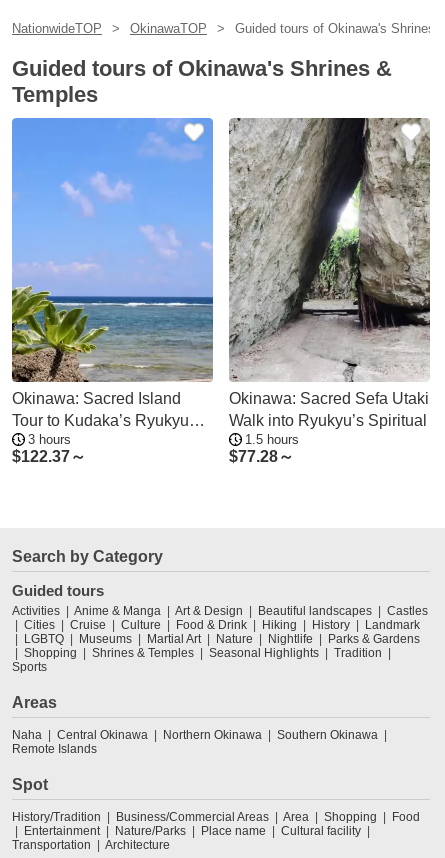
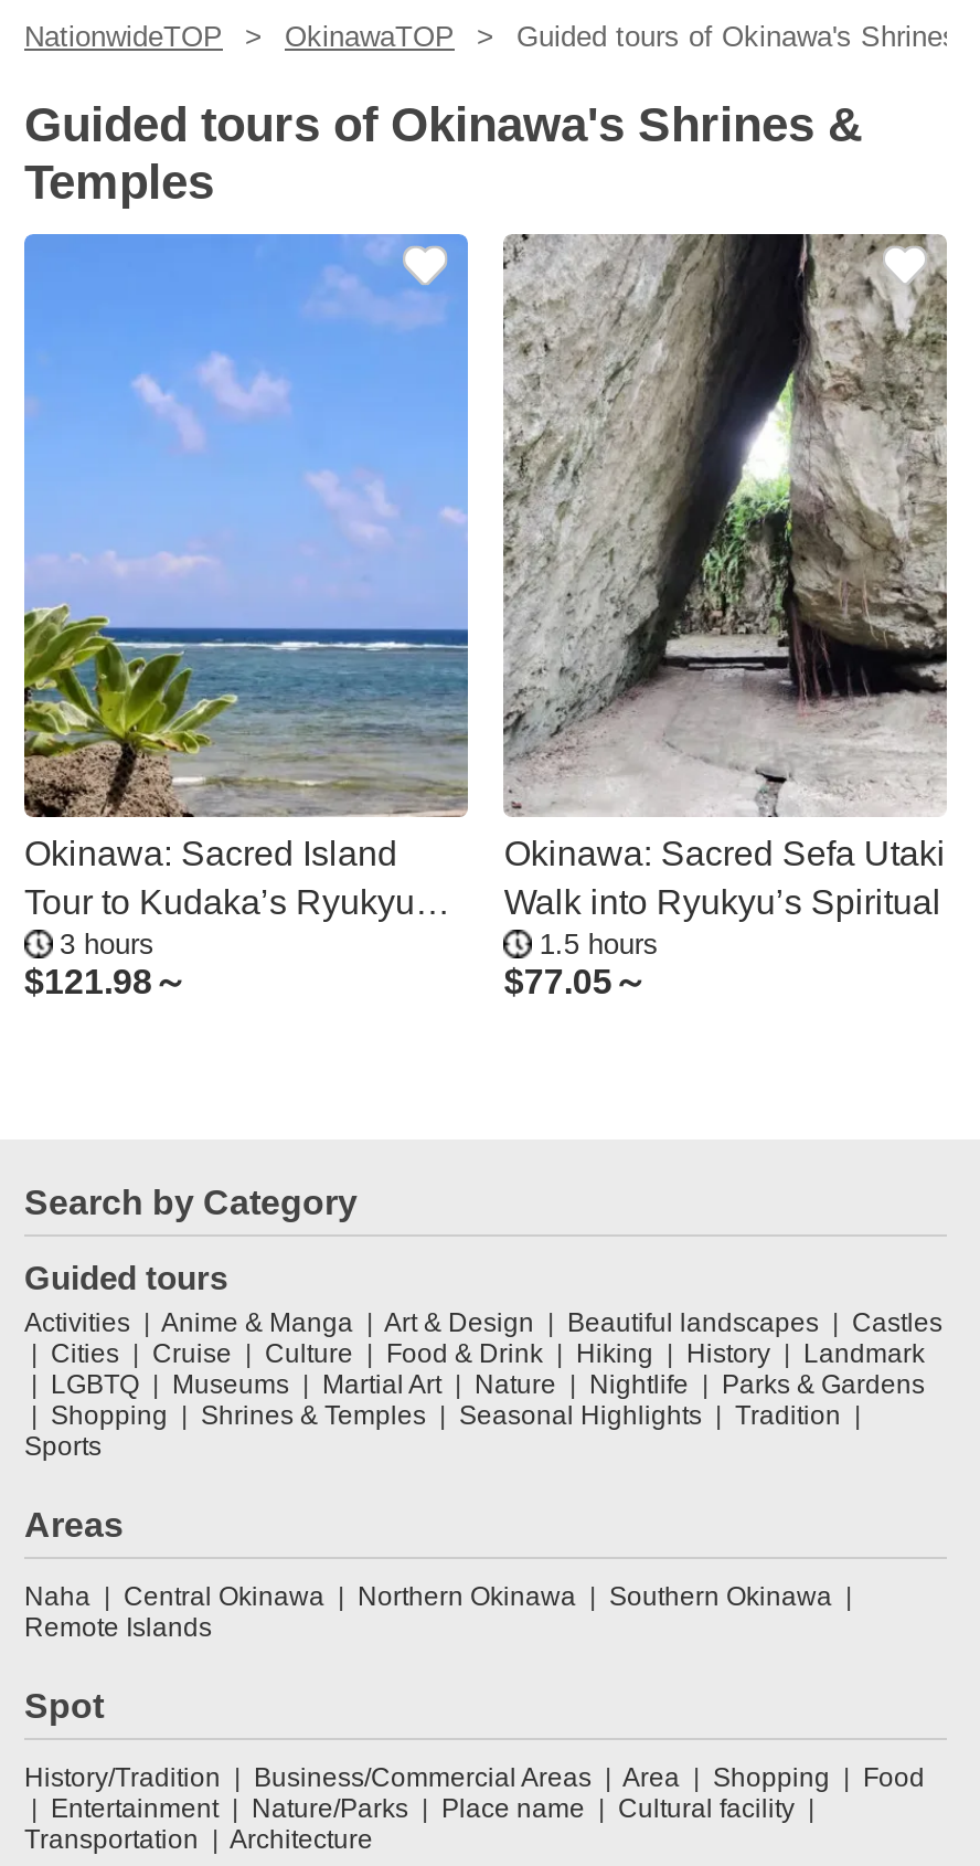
- $122.37～
+ $121.98～

- $77.28～
+ $77.05～
